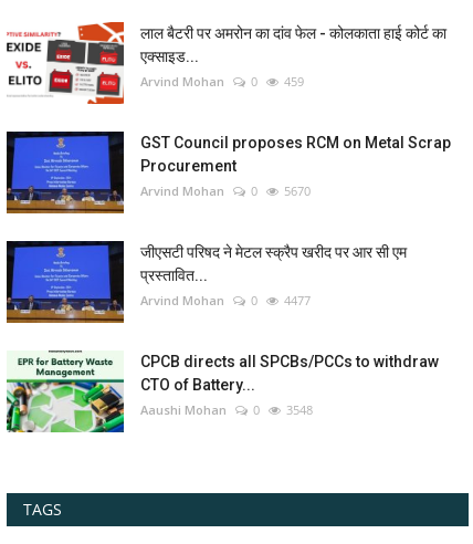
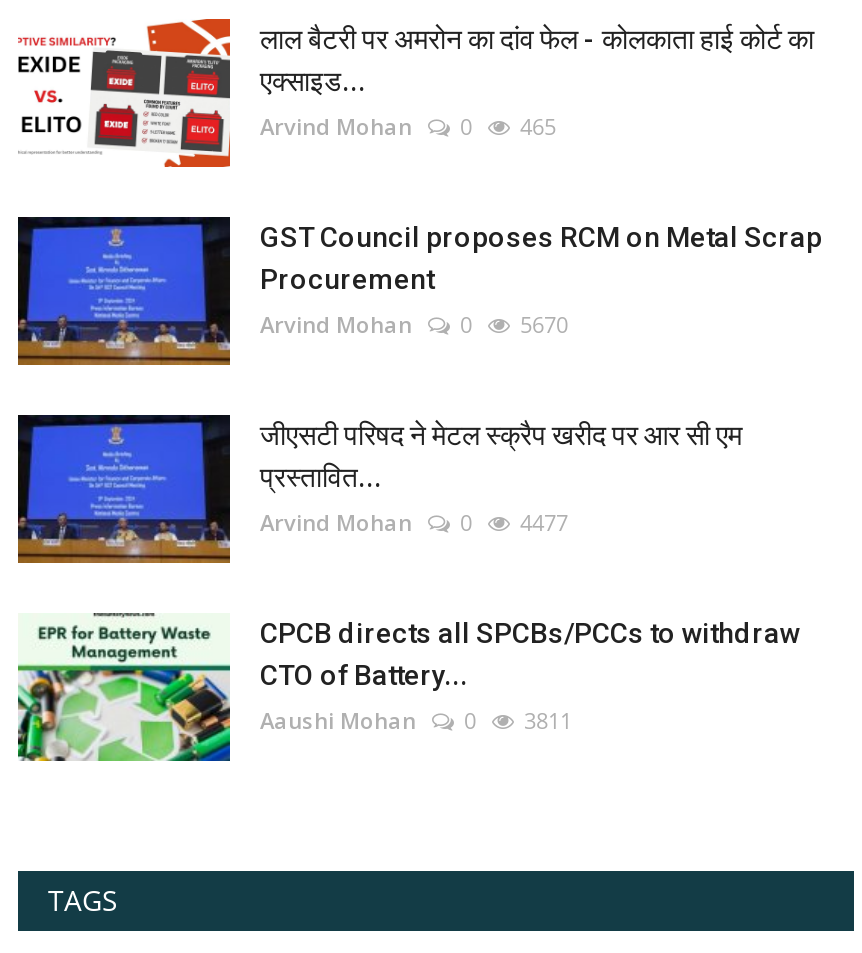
- Arvind Mohan 0 459
+ Arvind Mohan 0 465

- Aaushi Mohan 0 3548
+ Aaushi Mohan 0 3811
